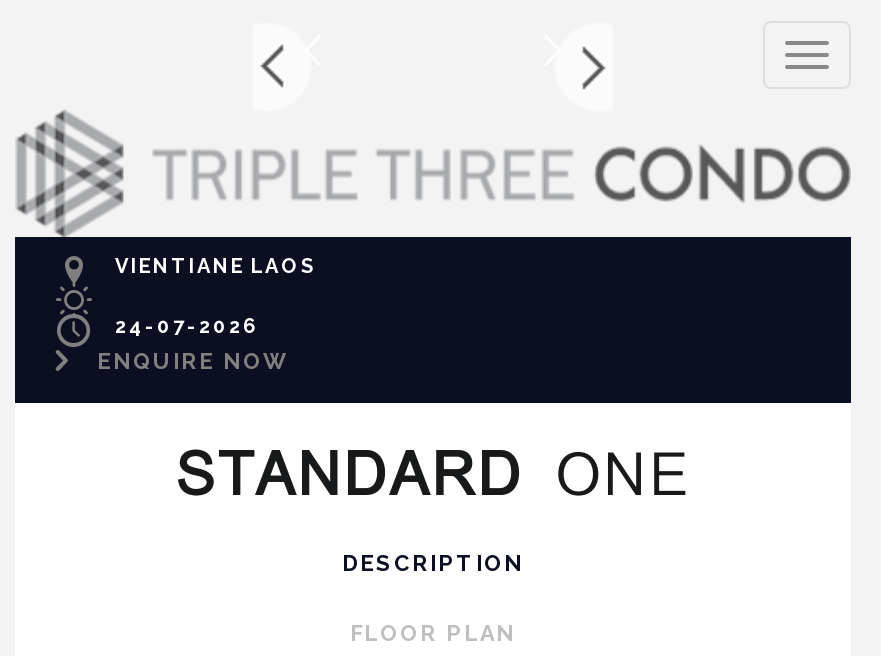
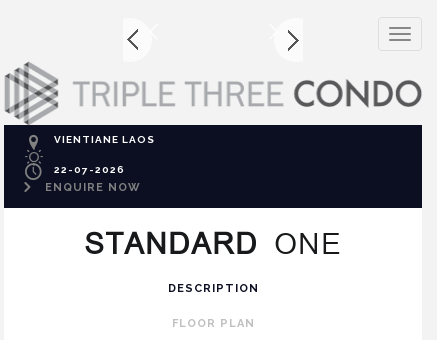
- 24-07-2026
+ 22-07-2026
